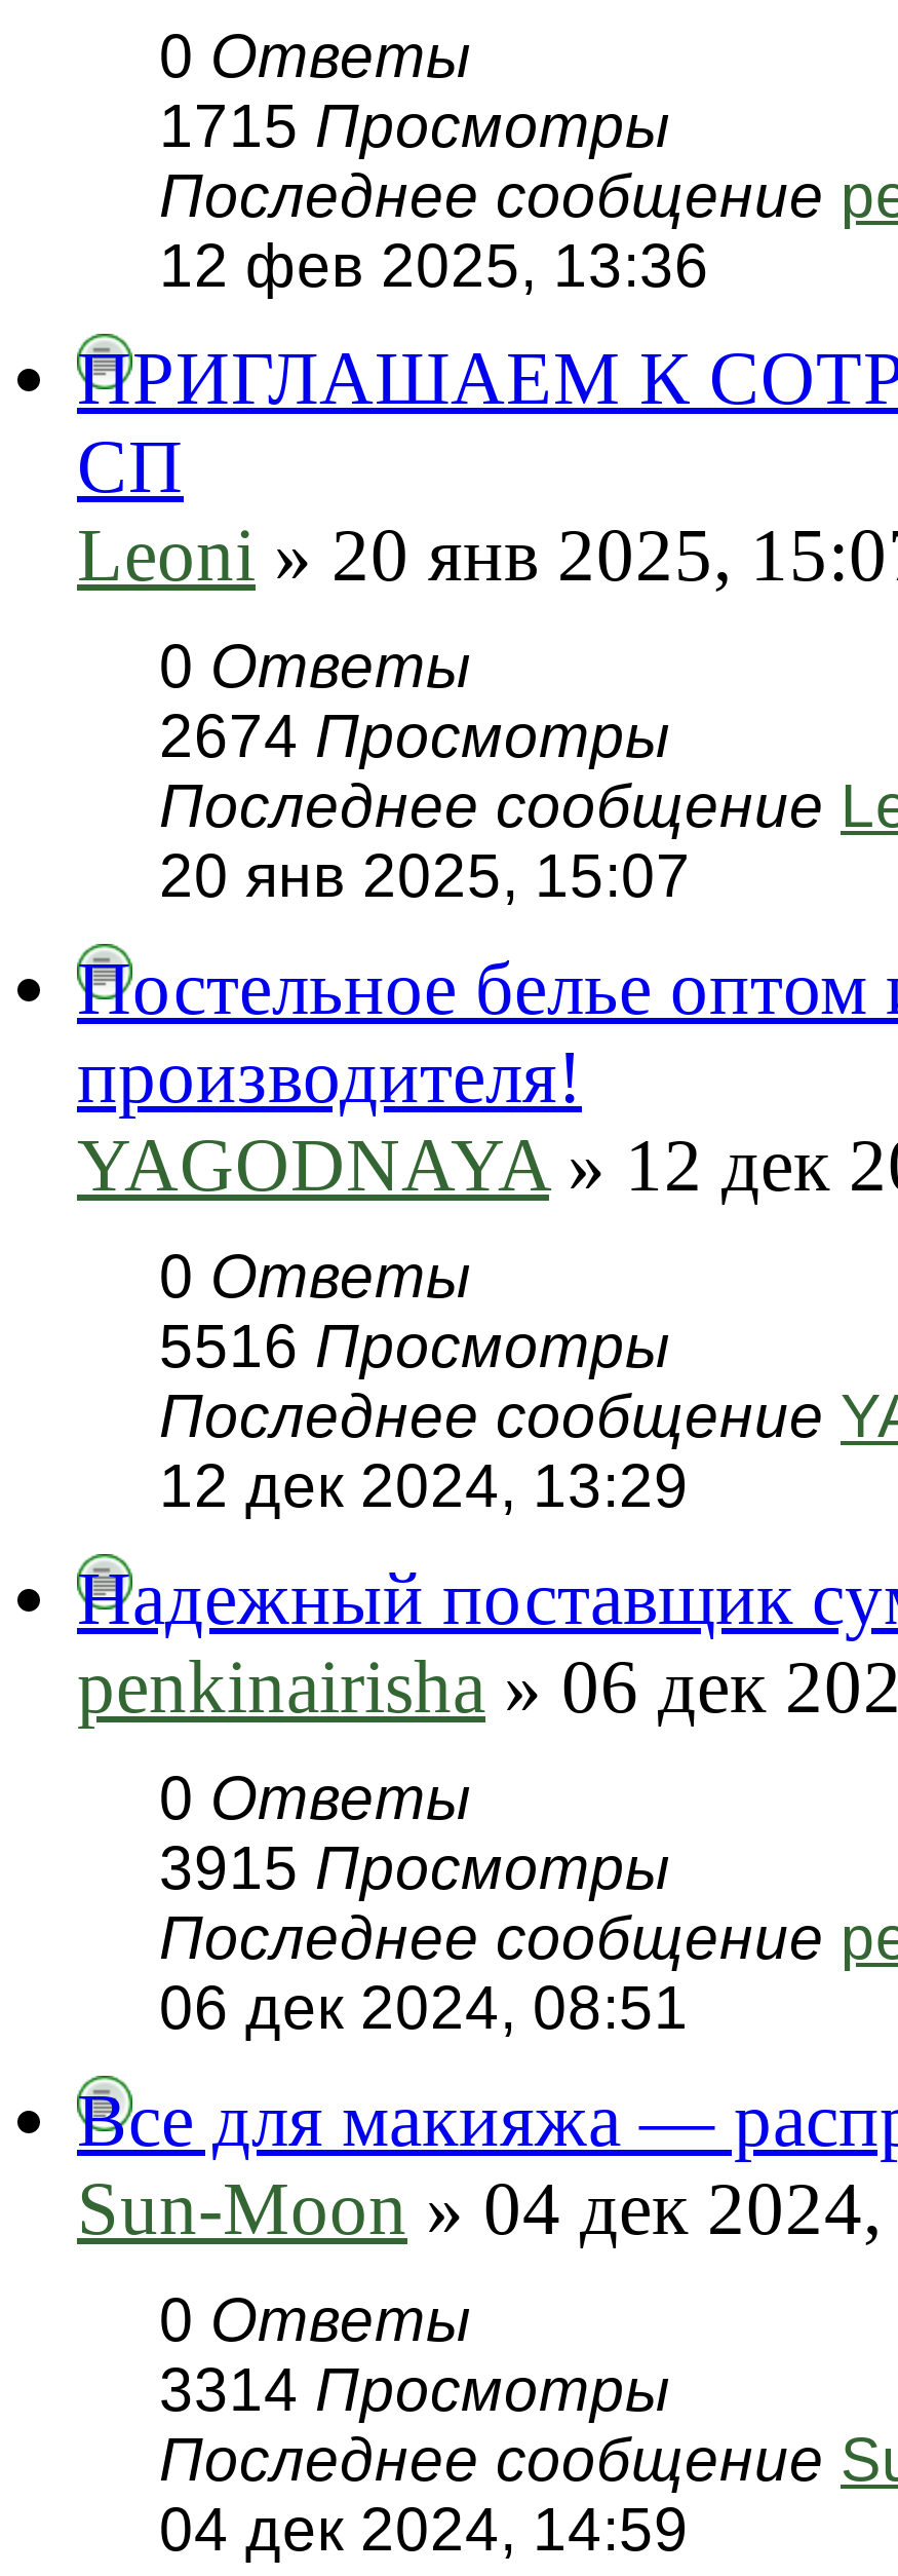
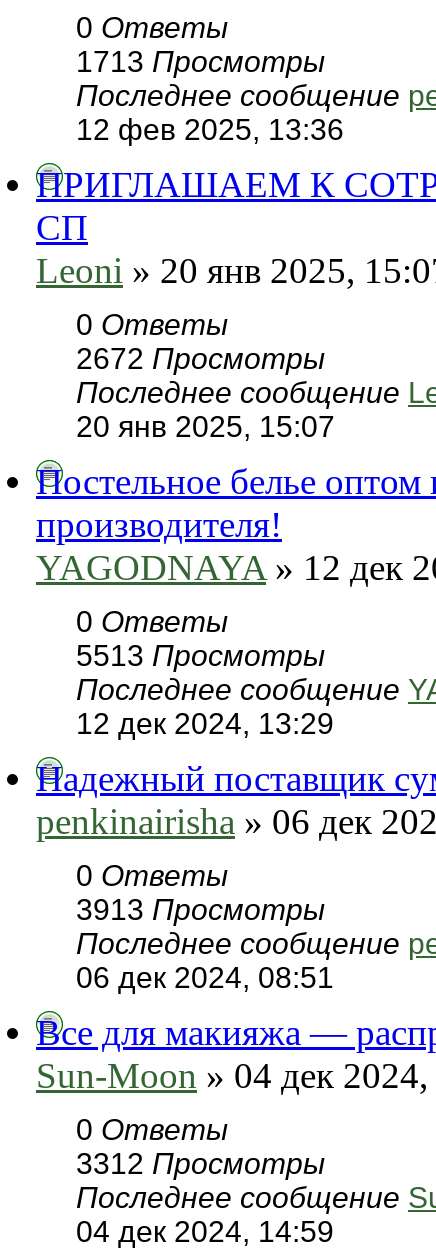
- 1715 Просмотры
+ 1713 Просмотры

- 2674 Просмотры
+ 2672 Просмотры

- 5516 Просмотры
+ 5513 Просмотры

- 3915 Просмотры
+ 3913 Просмотры

- 3314 Просмотры
+ 3312 Просмотры
